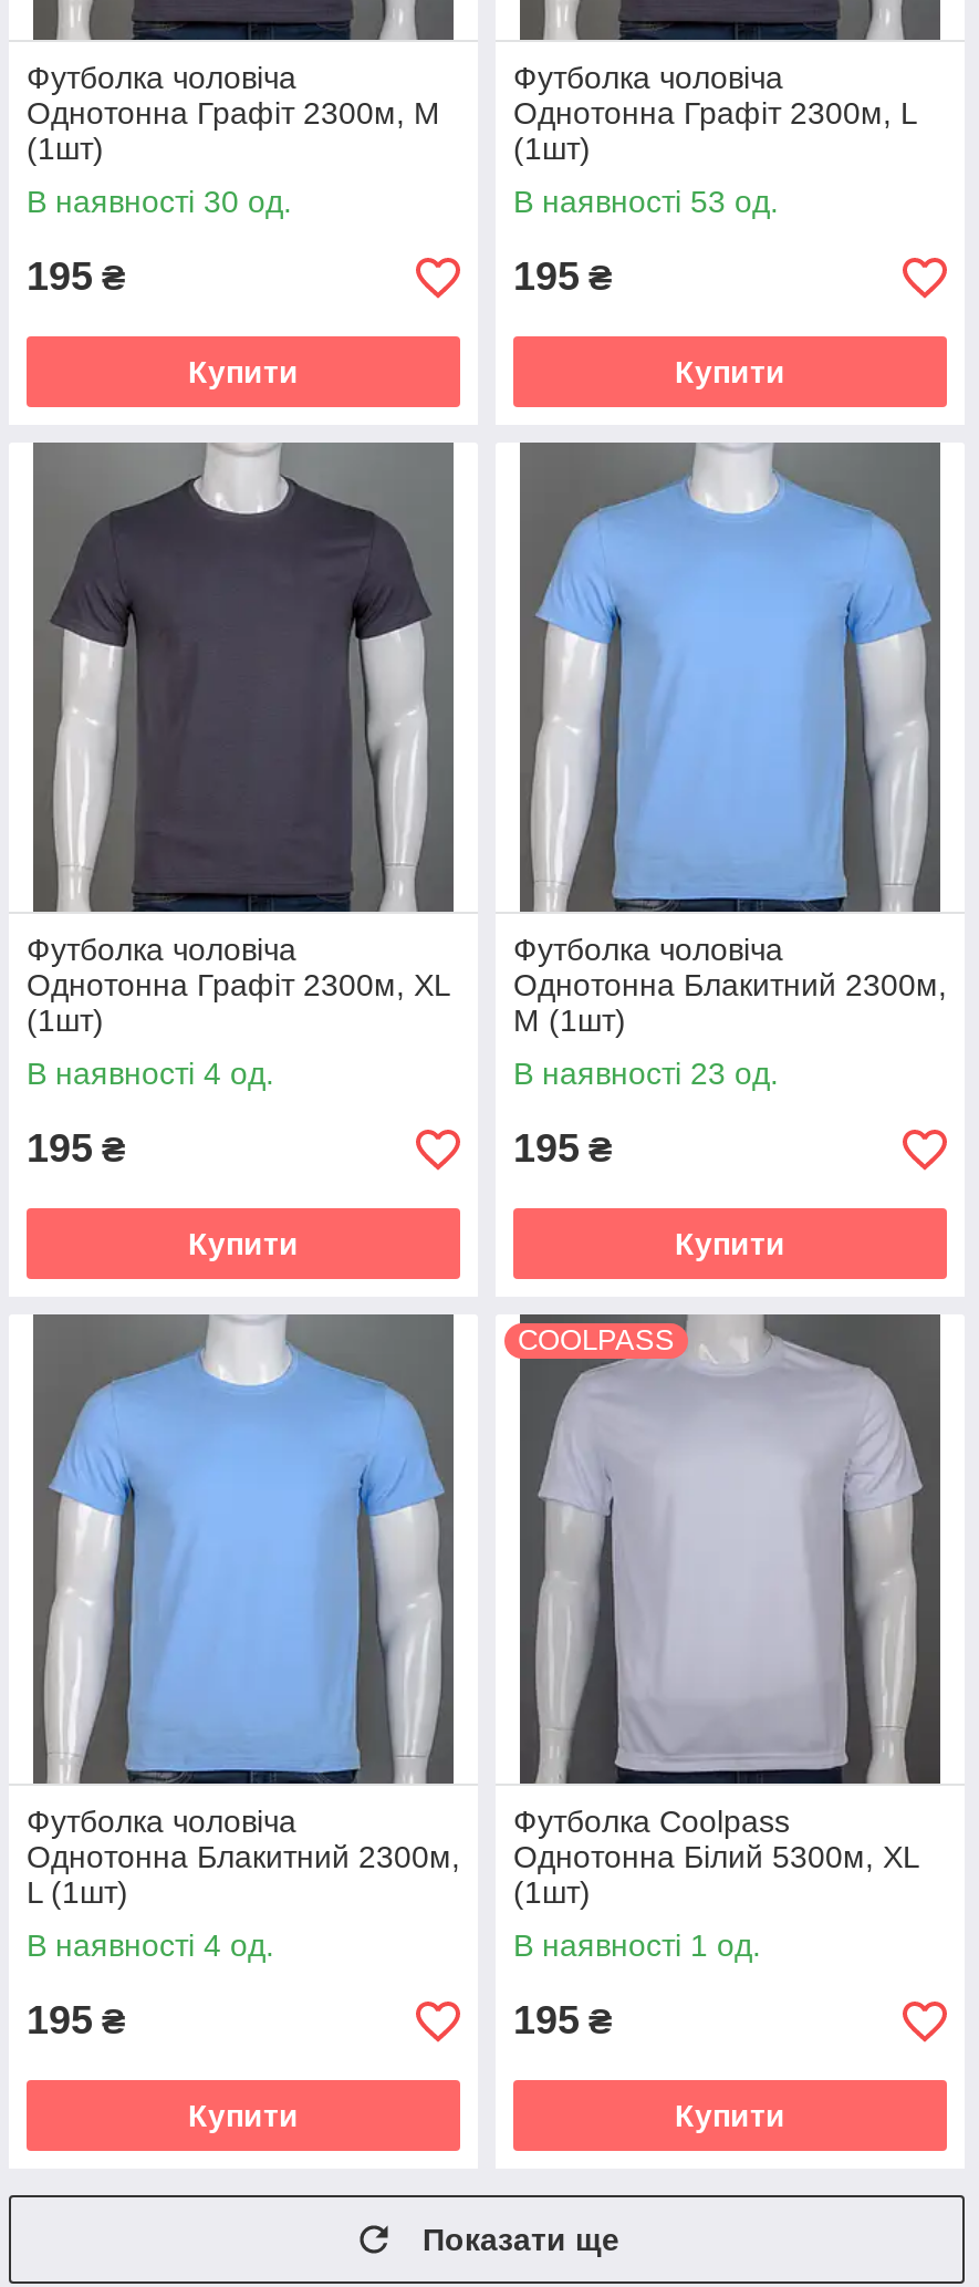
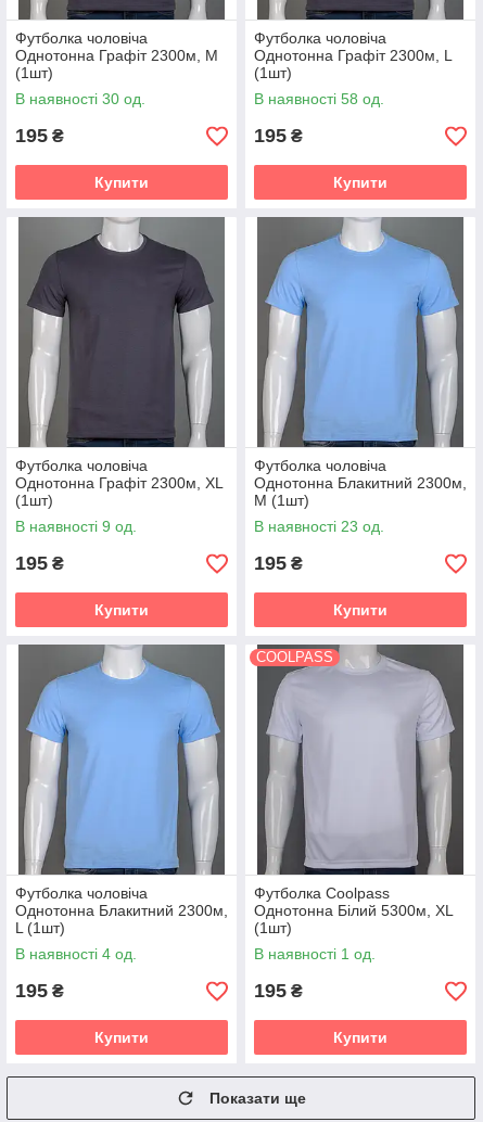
- В наявності 53 од.
+ В наявності 58 од.

- В наявності 4 од.
+ В наявності 9 од.
